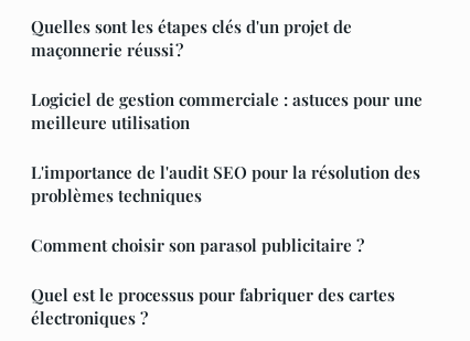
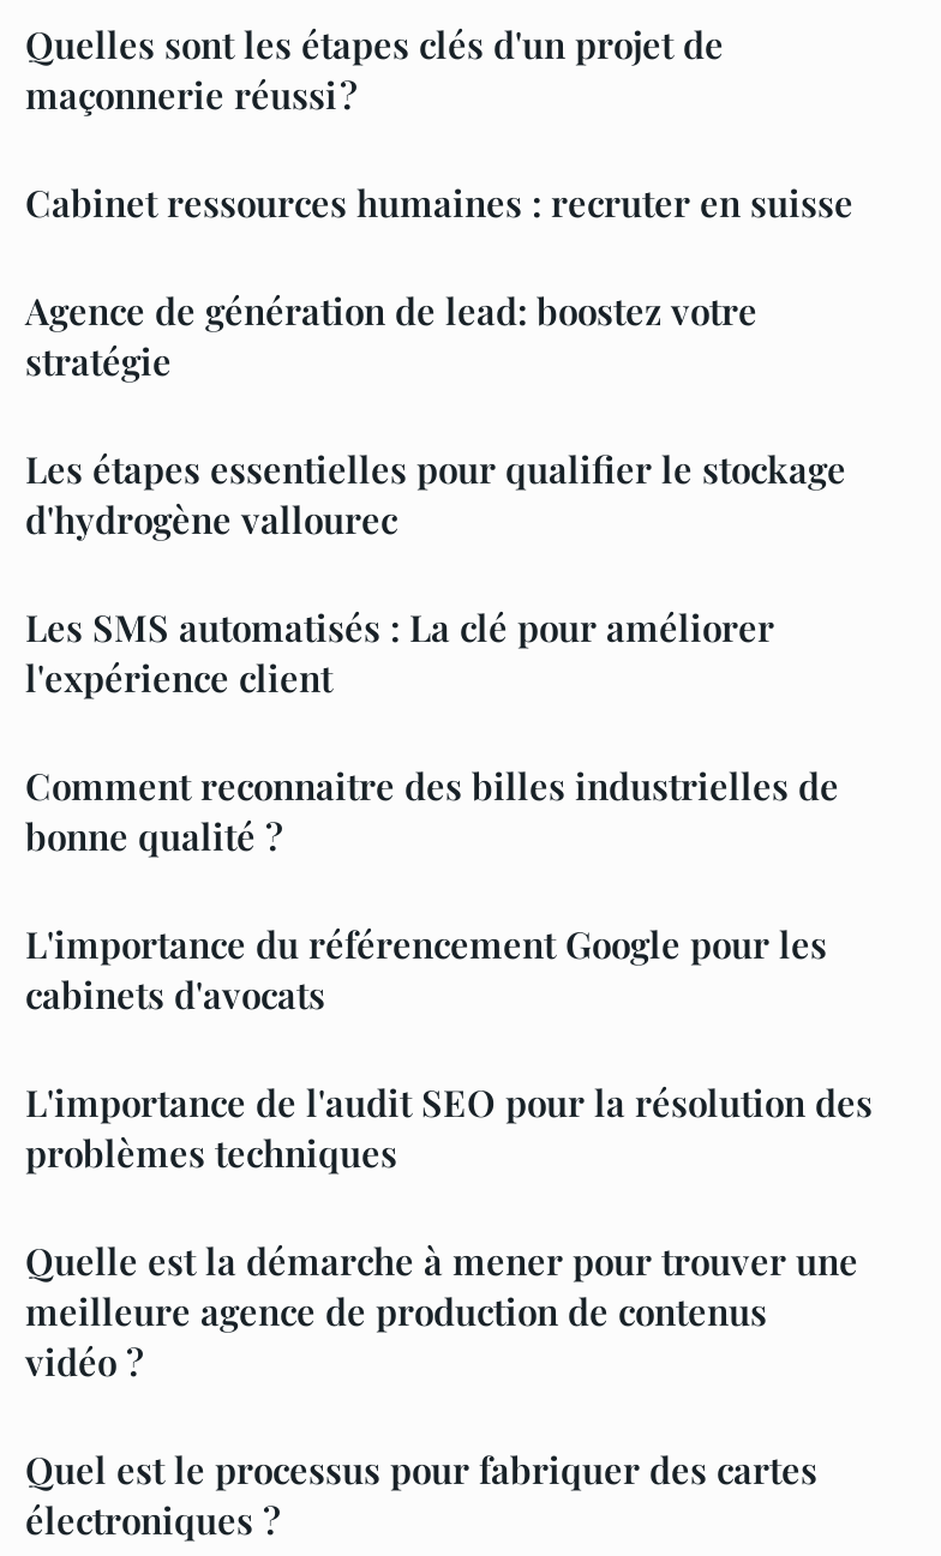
- Logiciel de gestion commerciale : astuces pour une
- meilleure utilisation
+ Cabinet ressources humaines : recruter en suisse
+ Agence de génération de lead: boostez votre
+ stratégie
+ Les étapes essentielles pour qualifier le stockage
+ d'hydrogène vallourec
+ Les SMS automatisés : La clé pour améliorer
+ l'expérience client
+ Comment reconnaitre des billes industrielles de
+ bonne qualité ?
+ L'importance du référencement Google pour les
+ cabinets d'avocats

- Comment choisir son parasol publicitaire ?
+ Quelle est la démarche à mener pour trouver une
+ meilleure agence de production de contenus
+ vidéo ?
